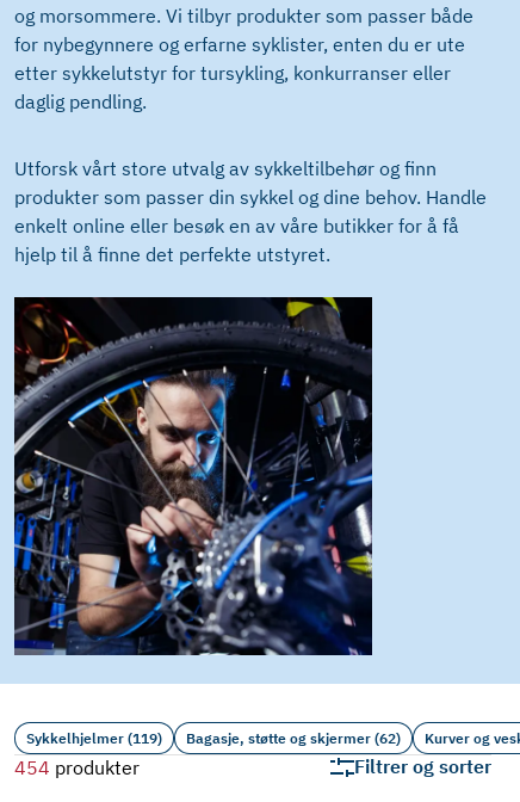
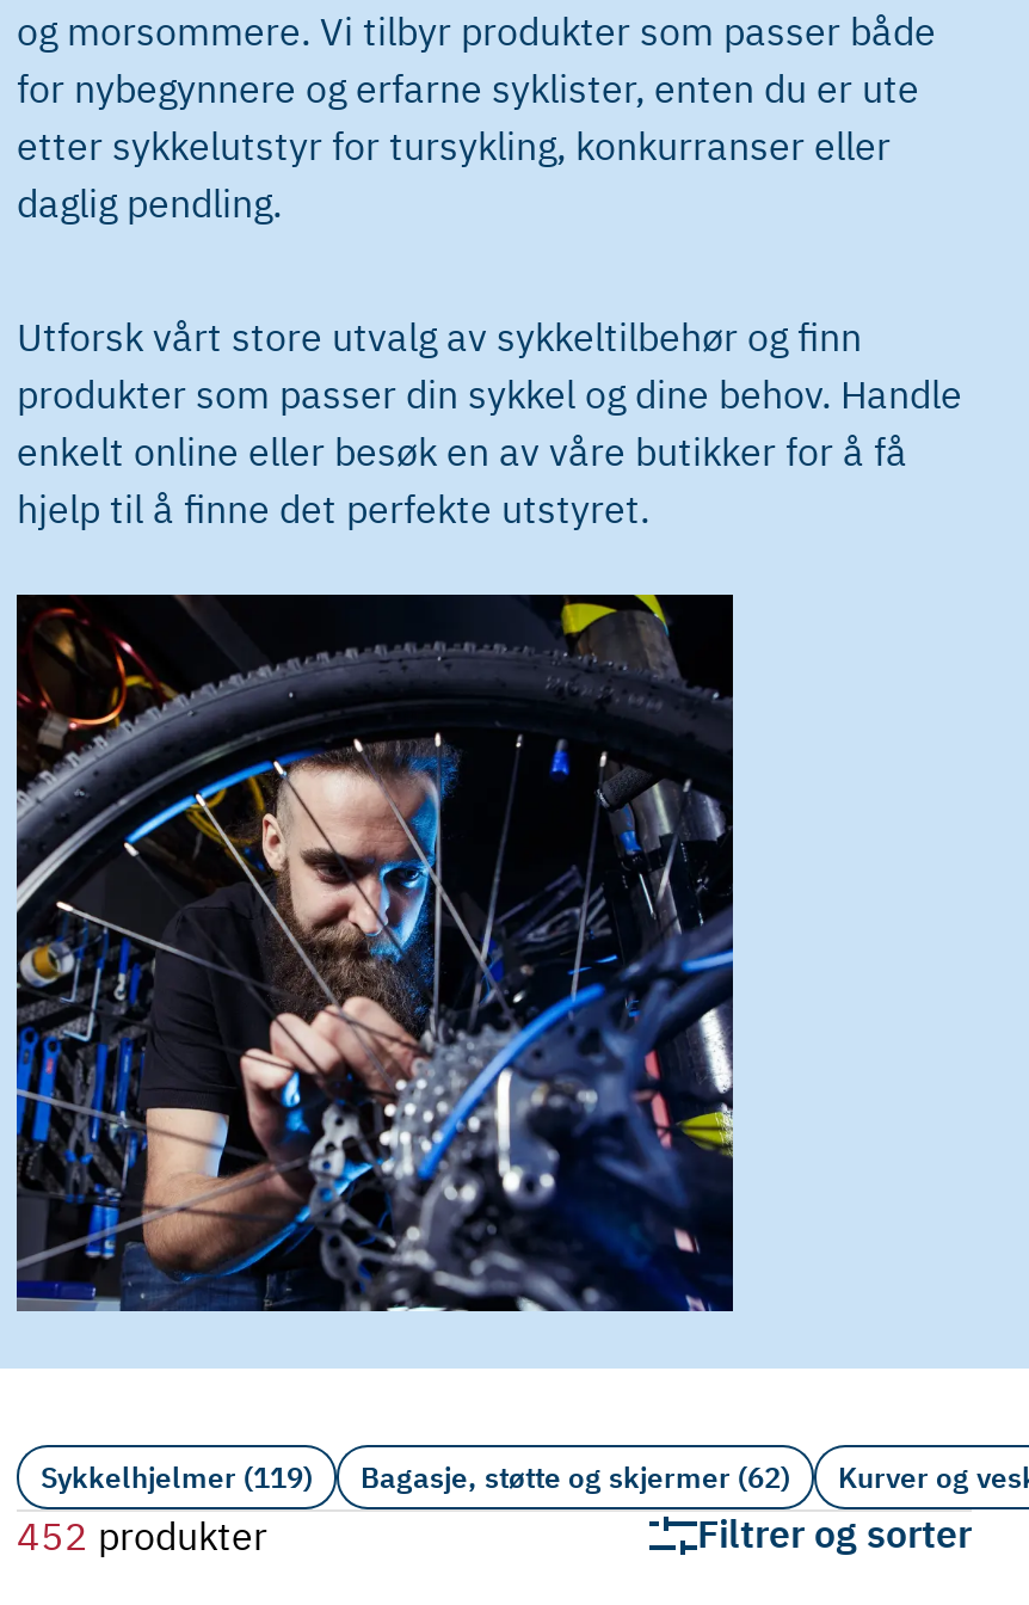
- 454produkter
+ 452produkter
